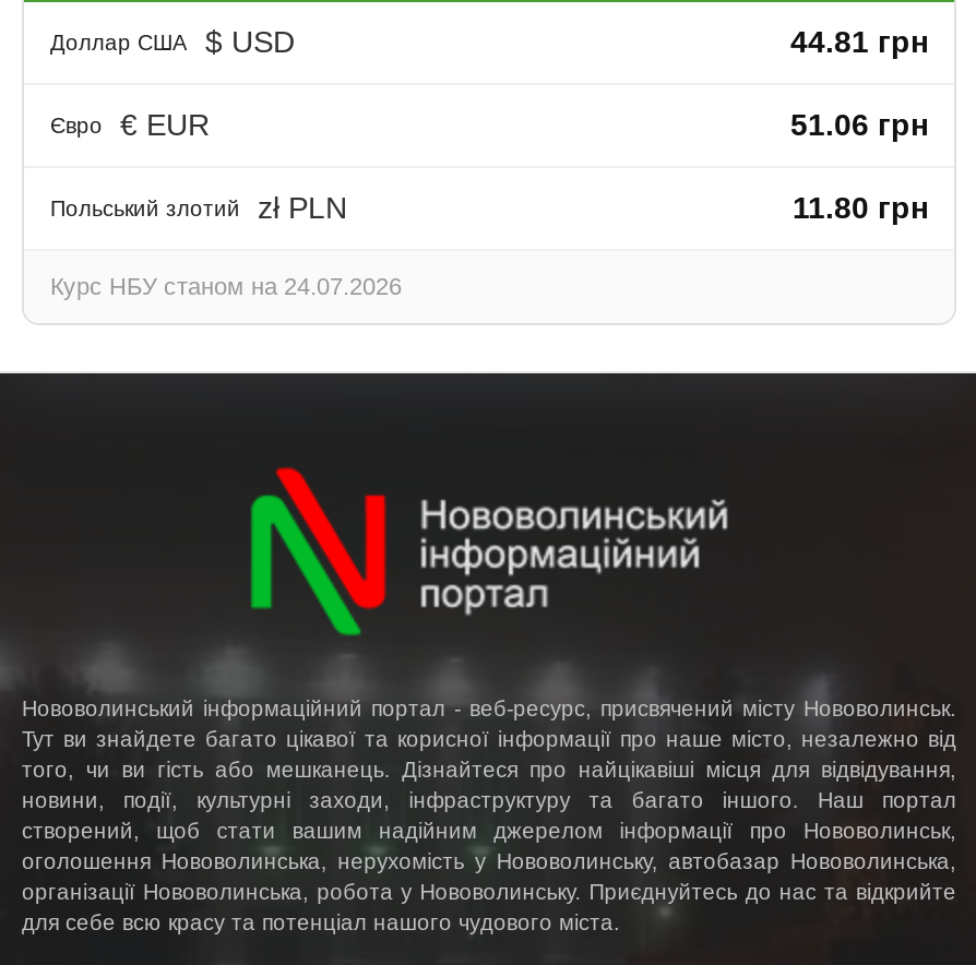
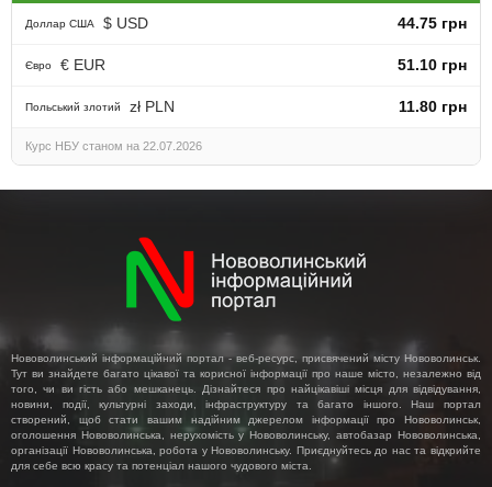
- 44.81 грн
+ 44.75 грн

- 51.06 грн
+ 51.10 грн

- Курс НБУ станом на 24.07.2026
+ Курс НБУ станом на 22.07.2026
